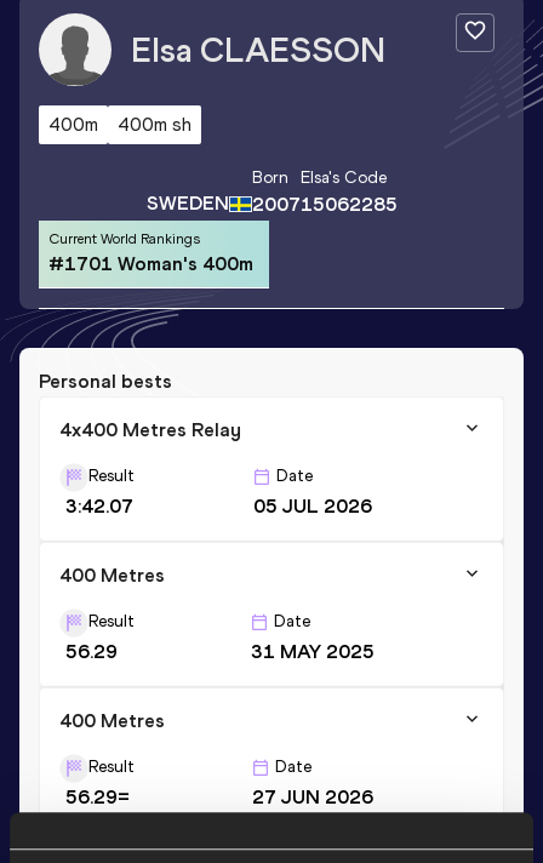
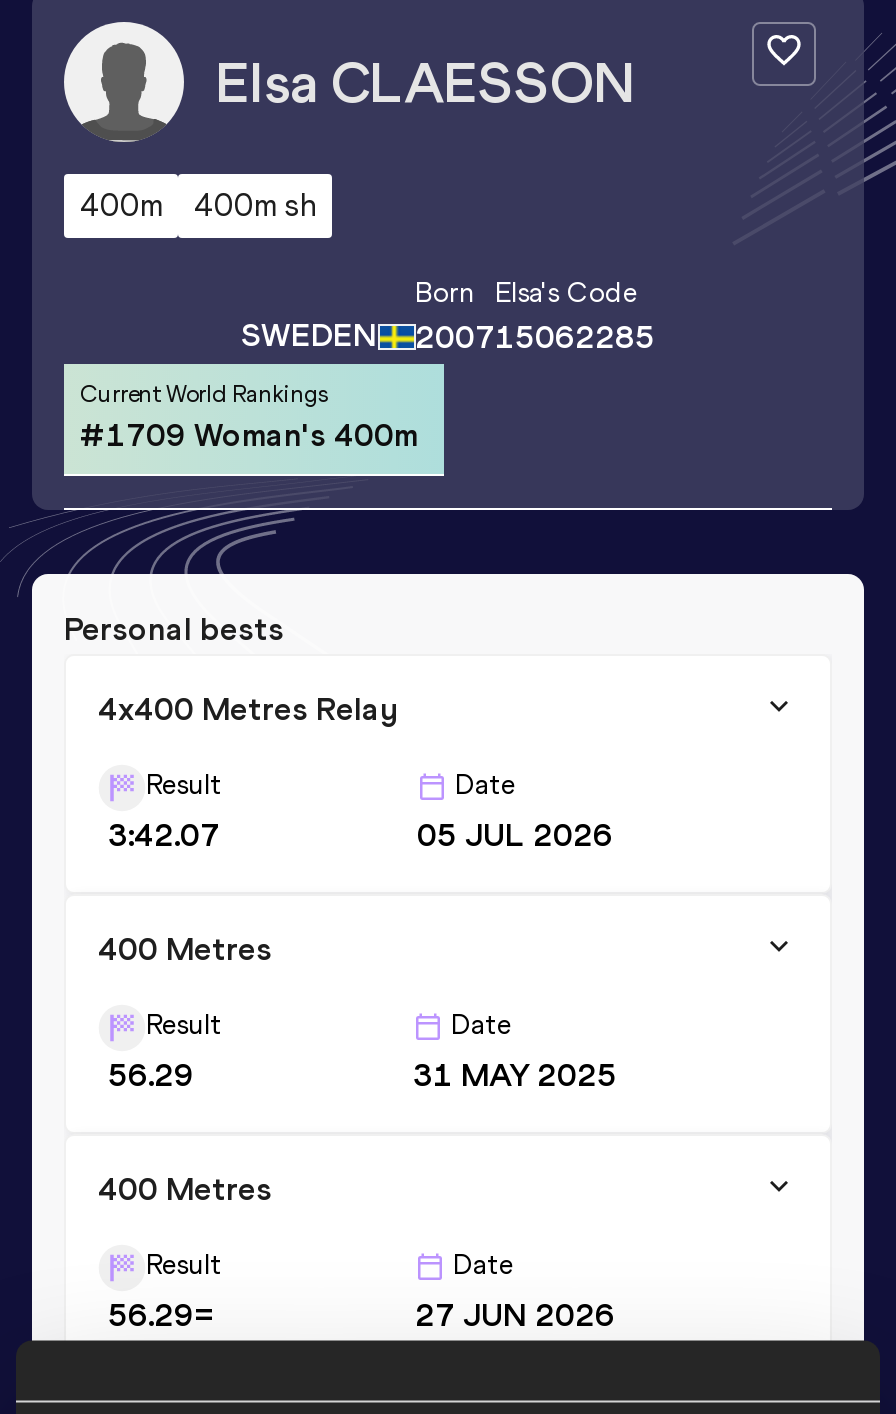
- #1701 Woman's 400m
+ #1709 Woman's 400m
